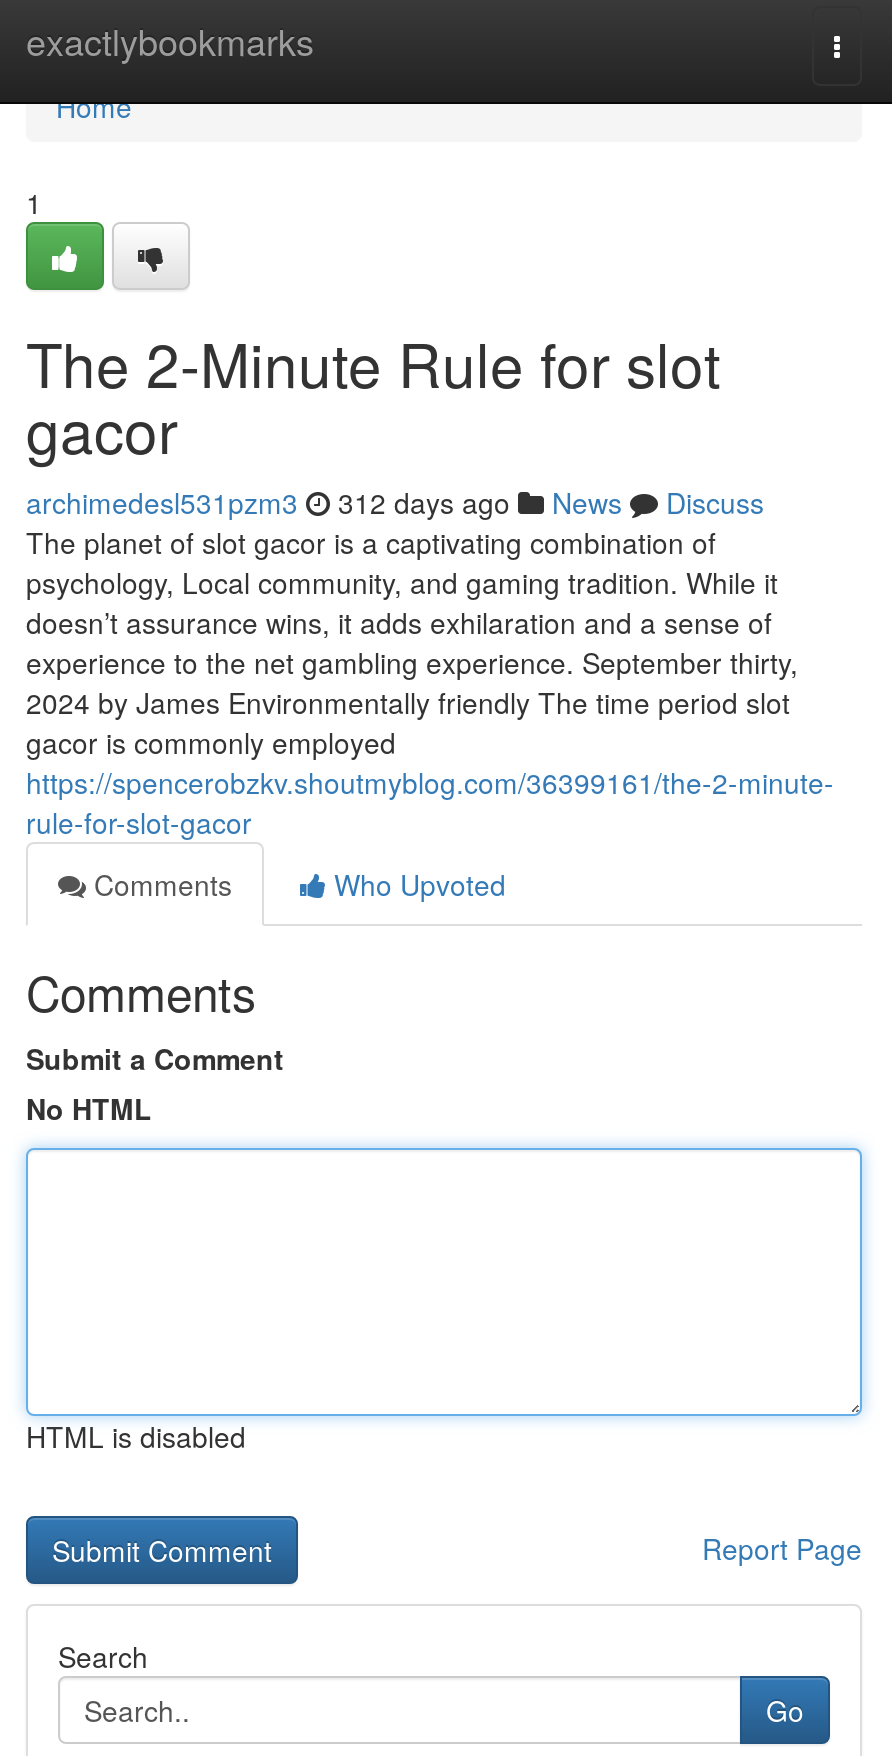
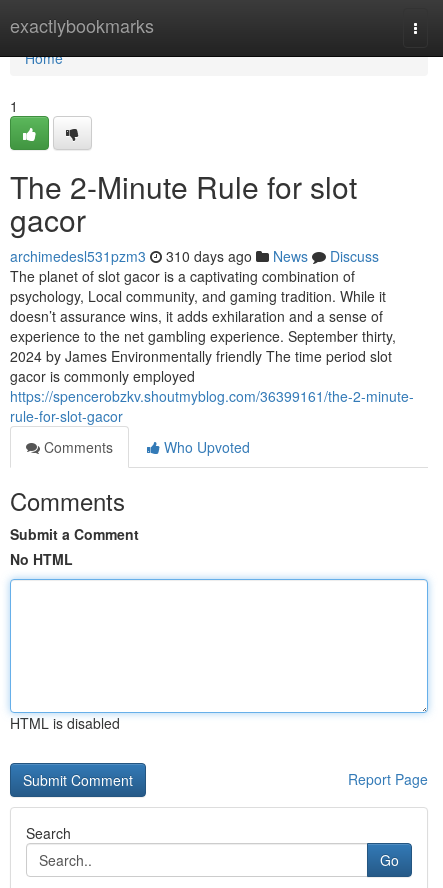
- archimedesl531pzm3 312 days ago News Discuss
+ archimedesl531pzm3 310 days ago News Discuss
